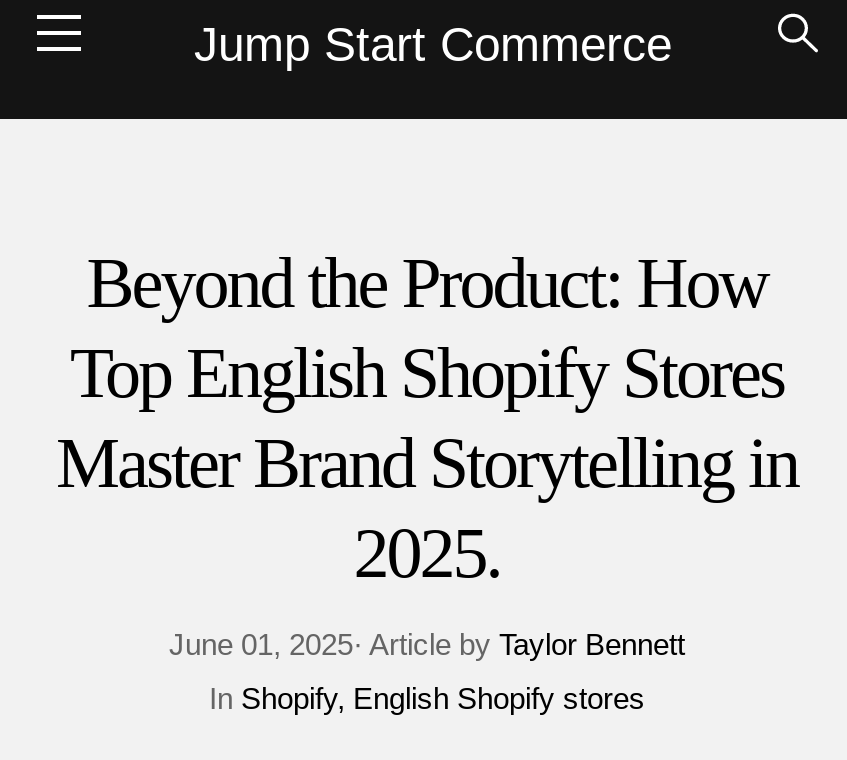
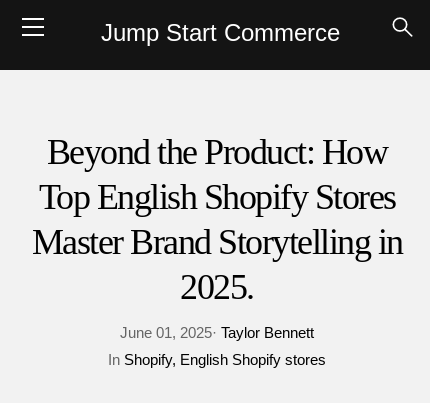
- June 01, 2025· Article by Taylor Bennett
+ June 01, 2025· Taylor Bennett
